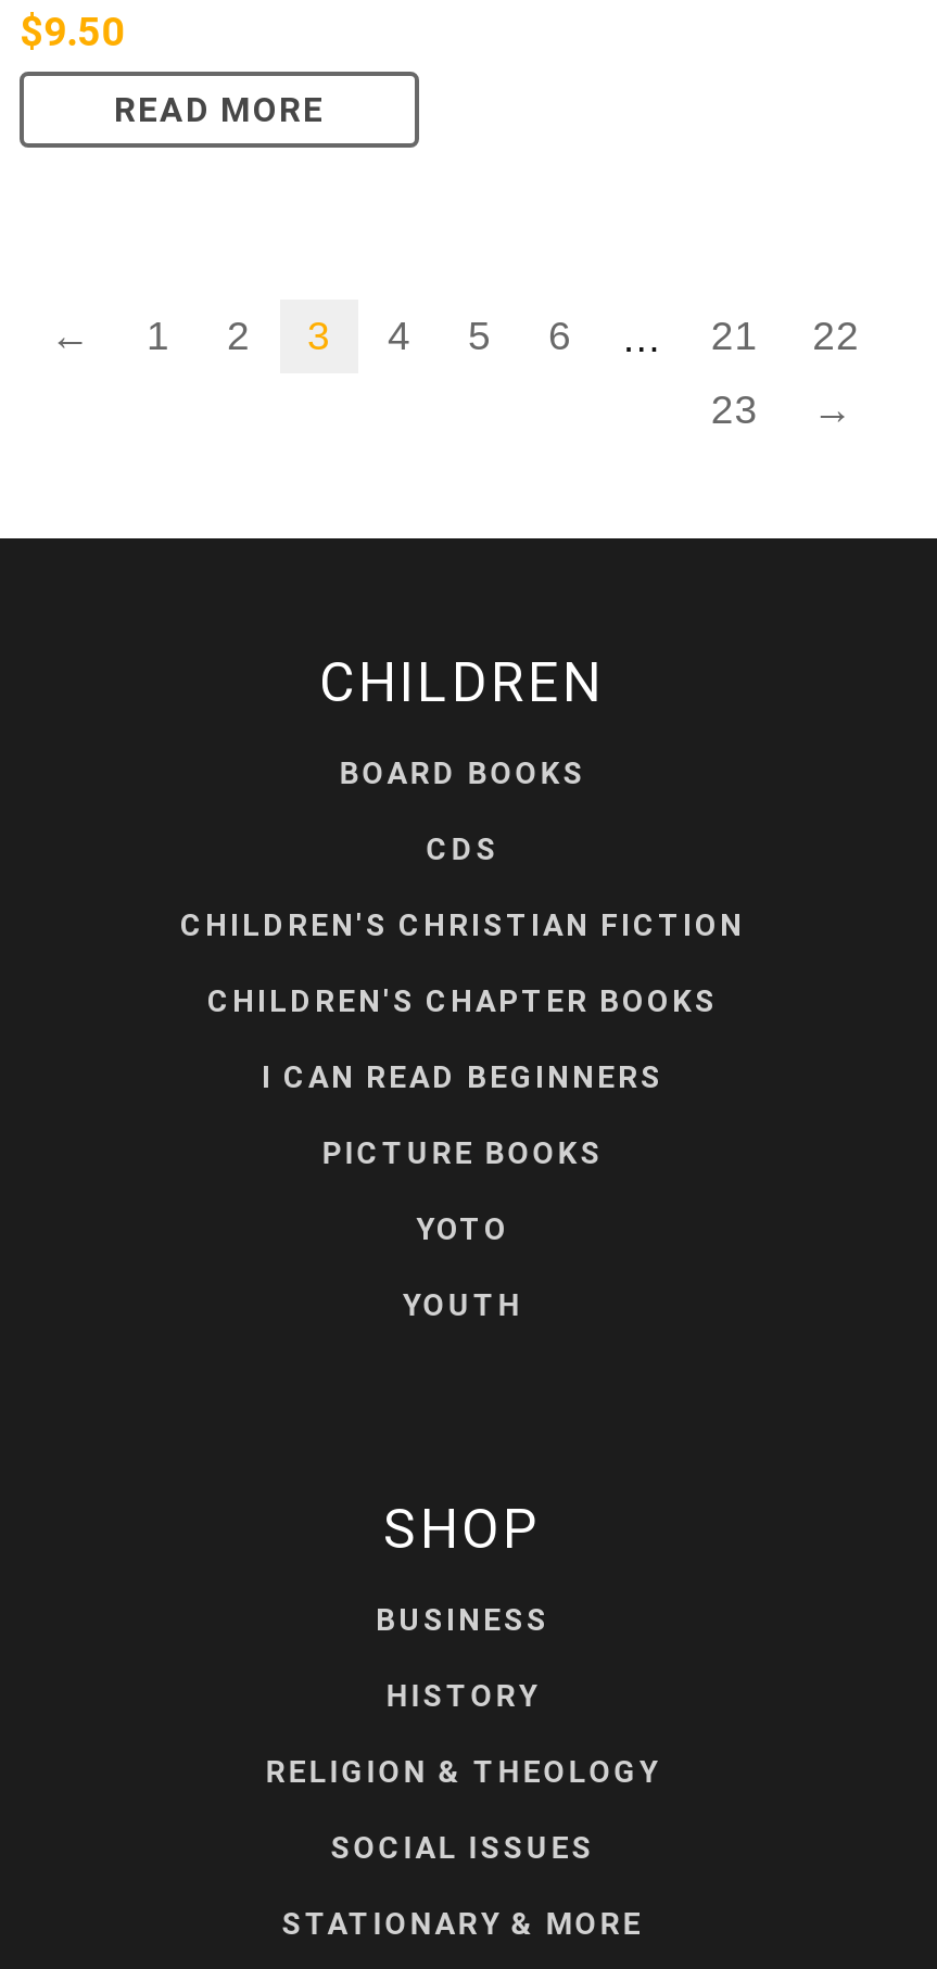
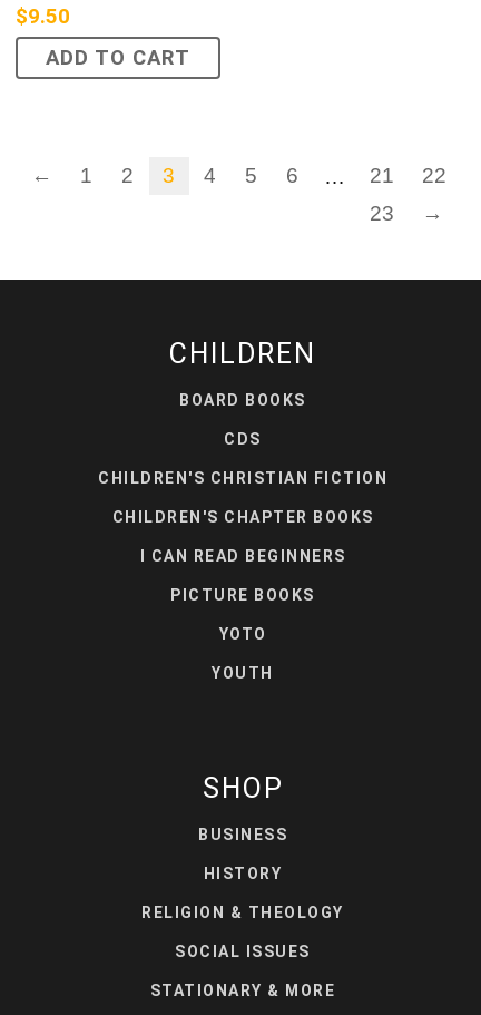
- READ MORE
+ ADD TO CART
